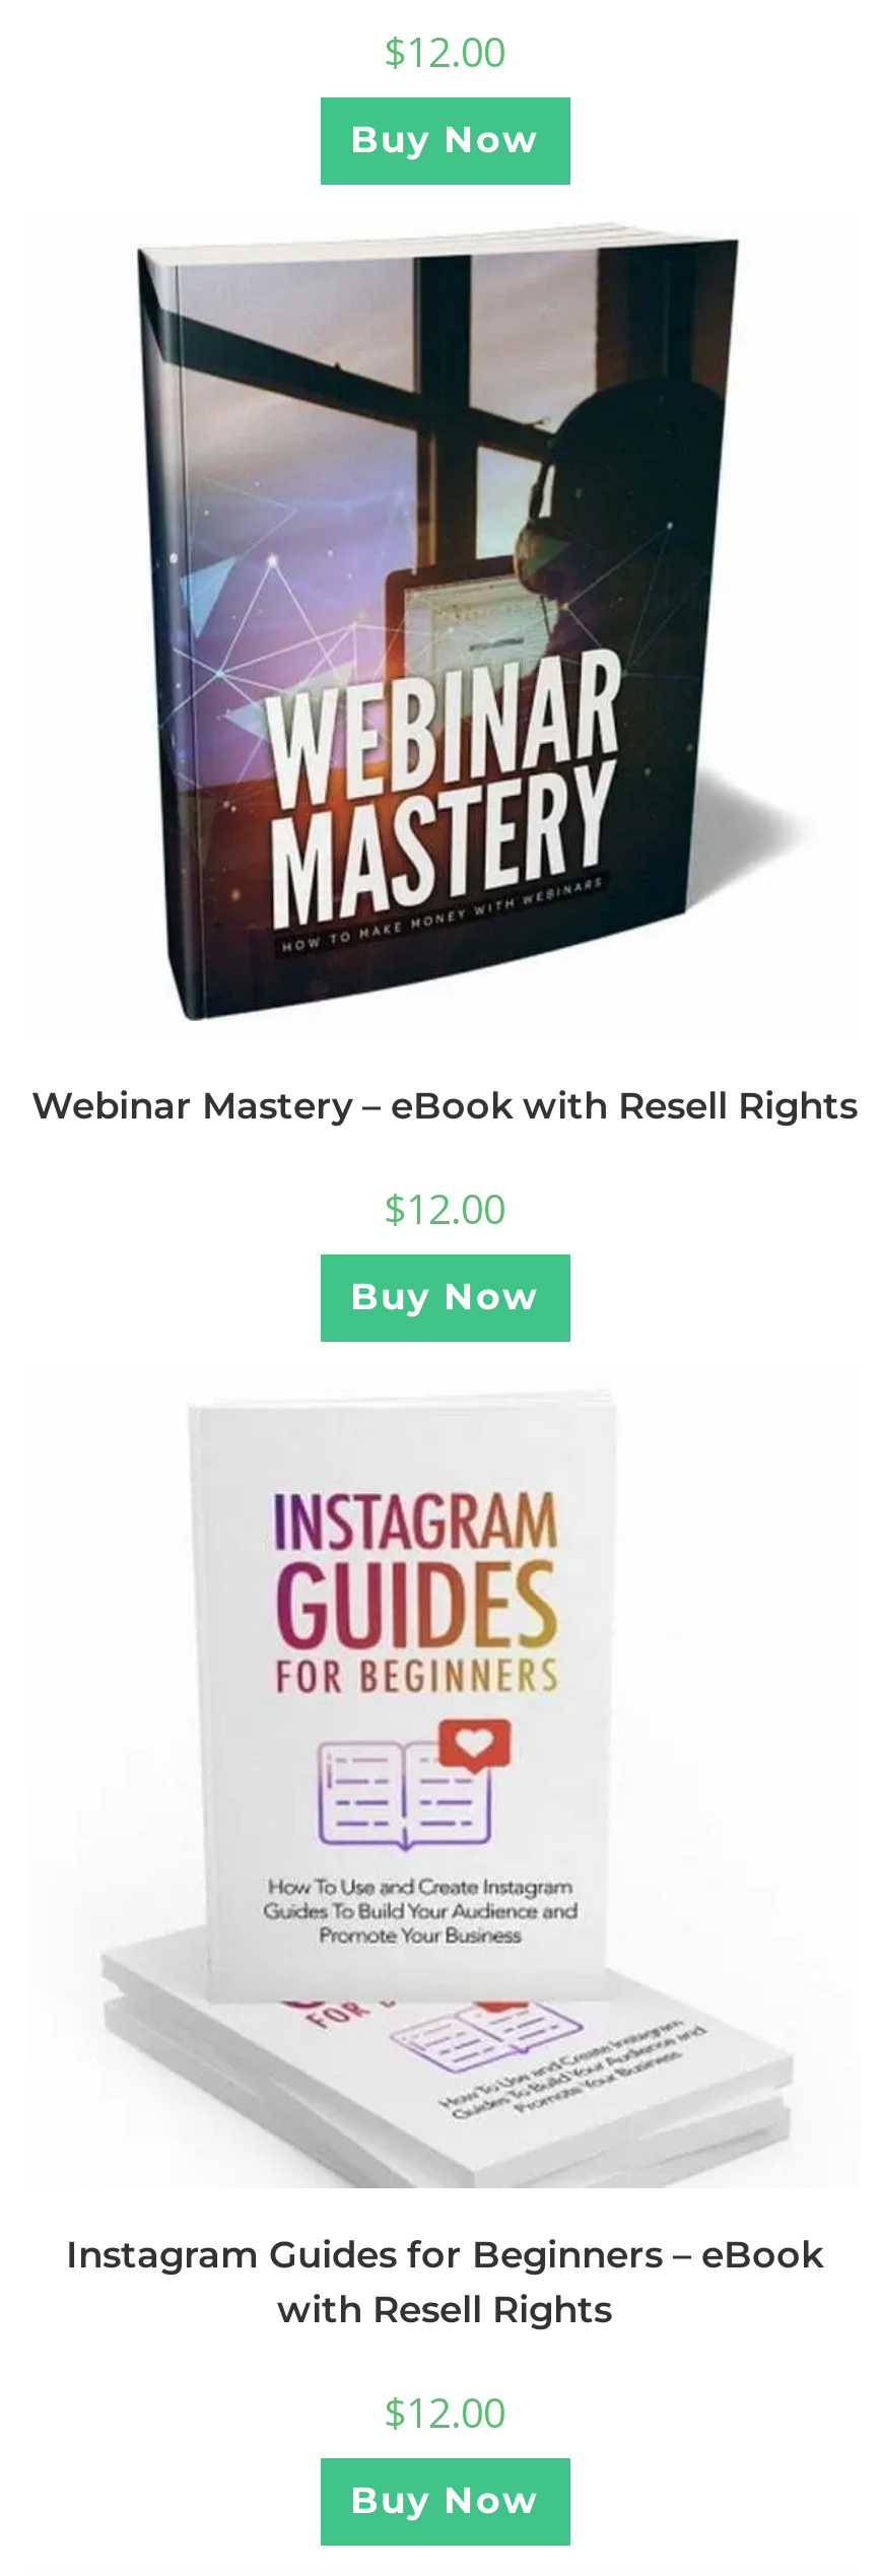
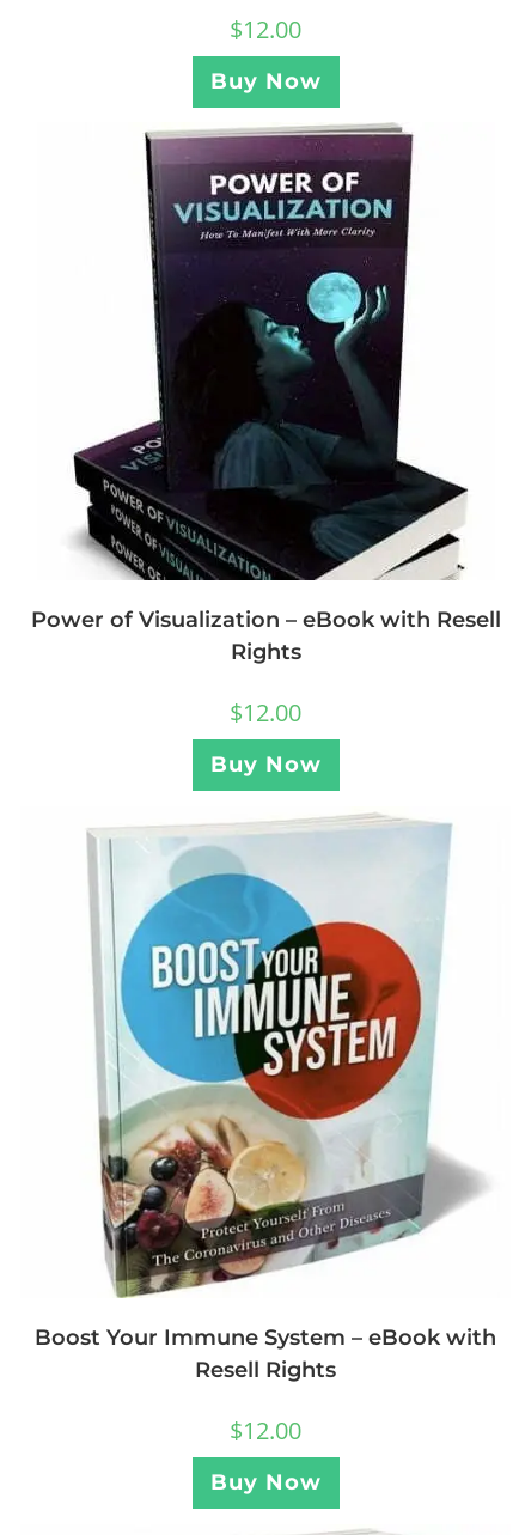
- [image]
- Webinar Mastery – eBook with Resell Rights
+ [image]
+ Power of Visualization – eBook with Resell
+ Rights

- [image]
- Instagram Guides for Beginners – eBook
- with Resell Rights
+ [image]
+ Boost Your Immune System – eBook with
+ Resell Rights
